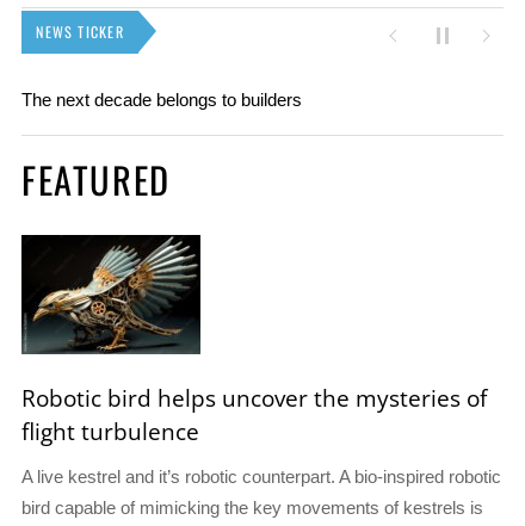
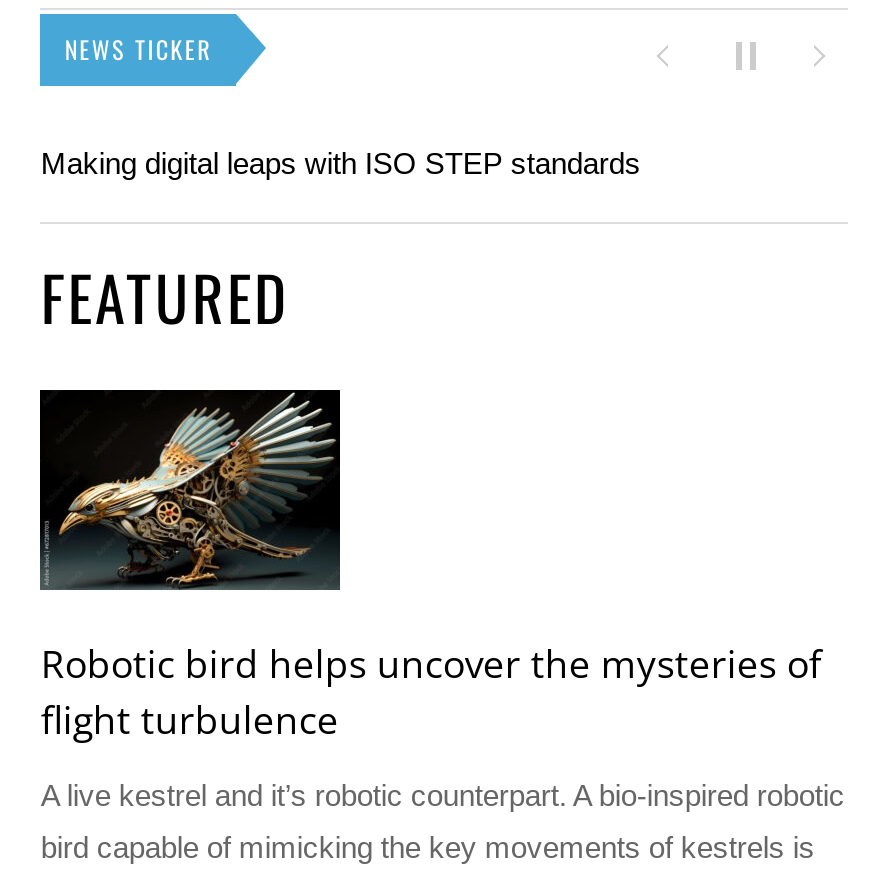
- The next decade belongs to builders
+ Making digital leaps with ISO STEP standards
